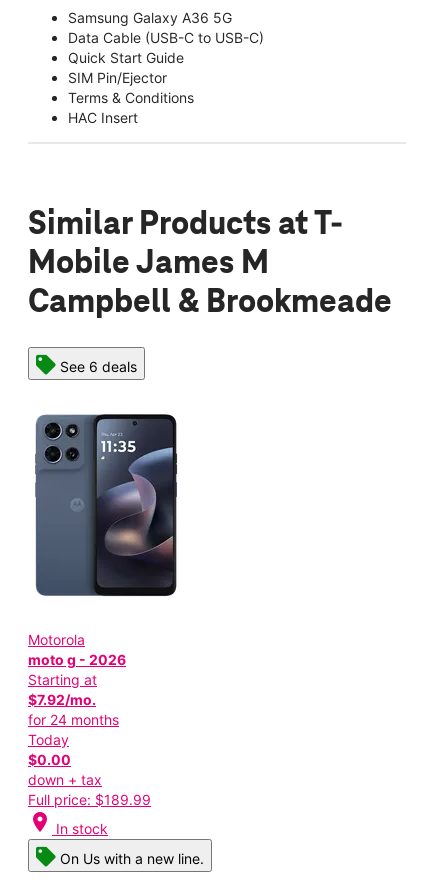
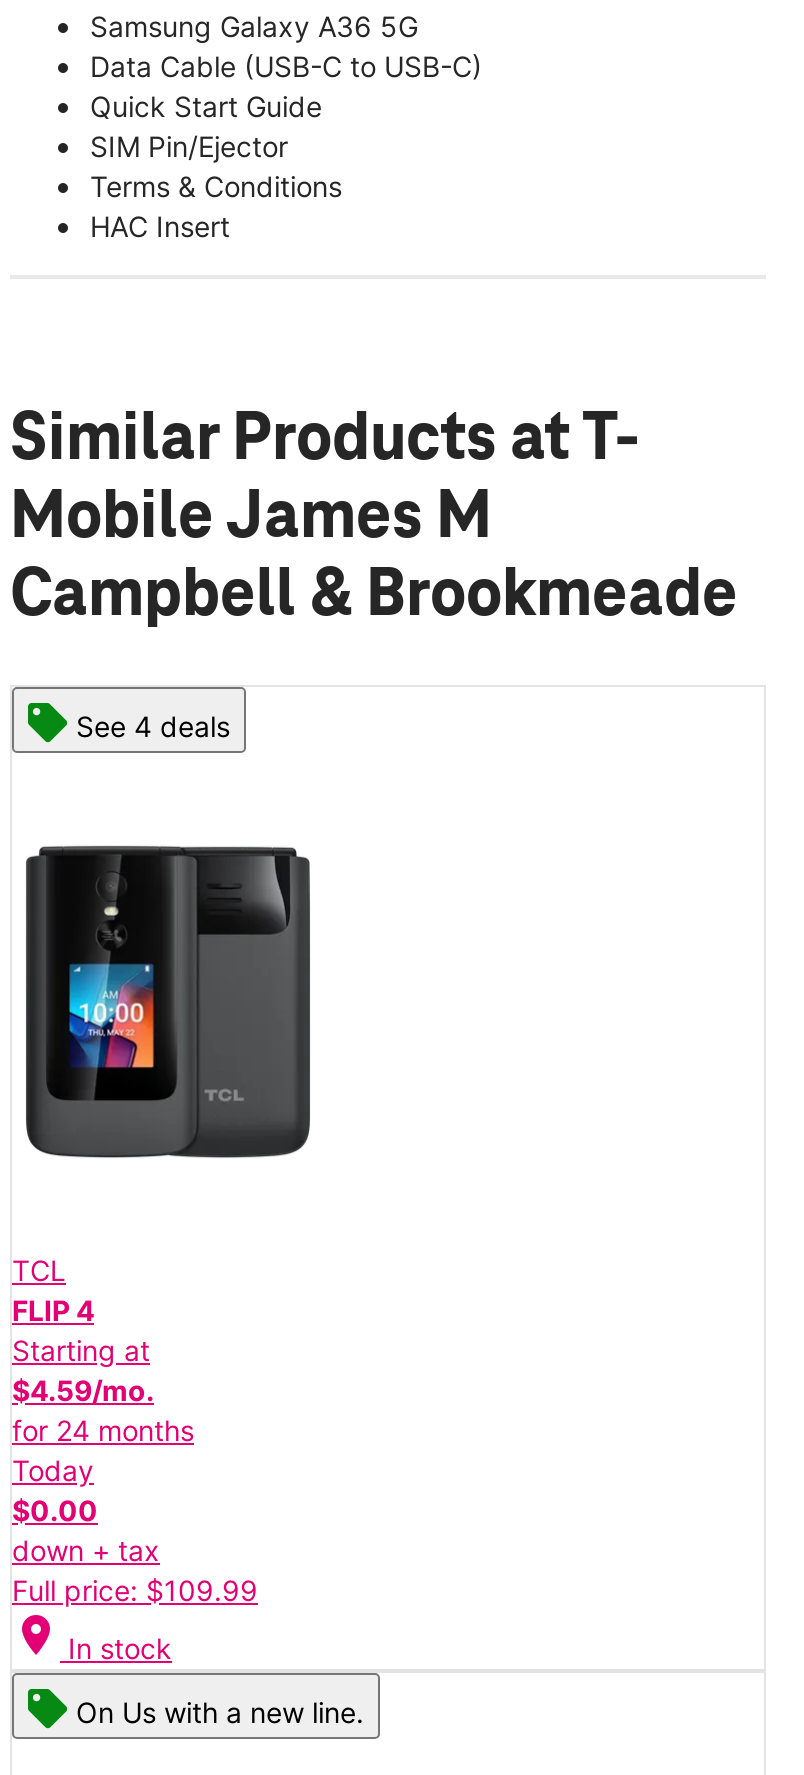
- See 6 deals
+ See 4 deals

- [image]
- Motorola
- moto g - 2026
+ [image]
+ TCL
+ FLIP 4

- $7.92/mo.
+ $4.59/mo.

- Full price: $189.99
+ Full price: $109.99
